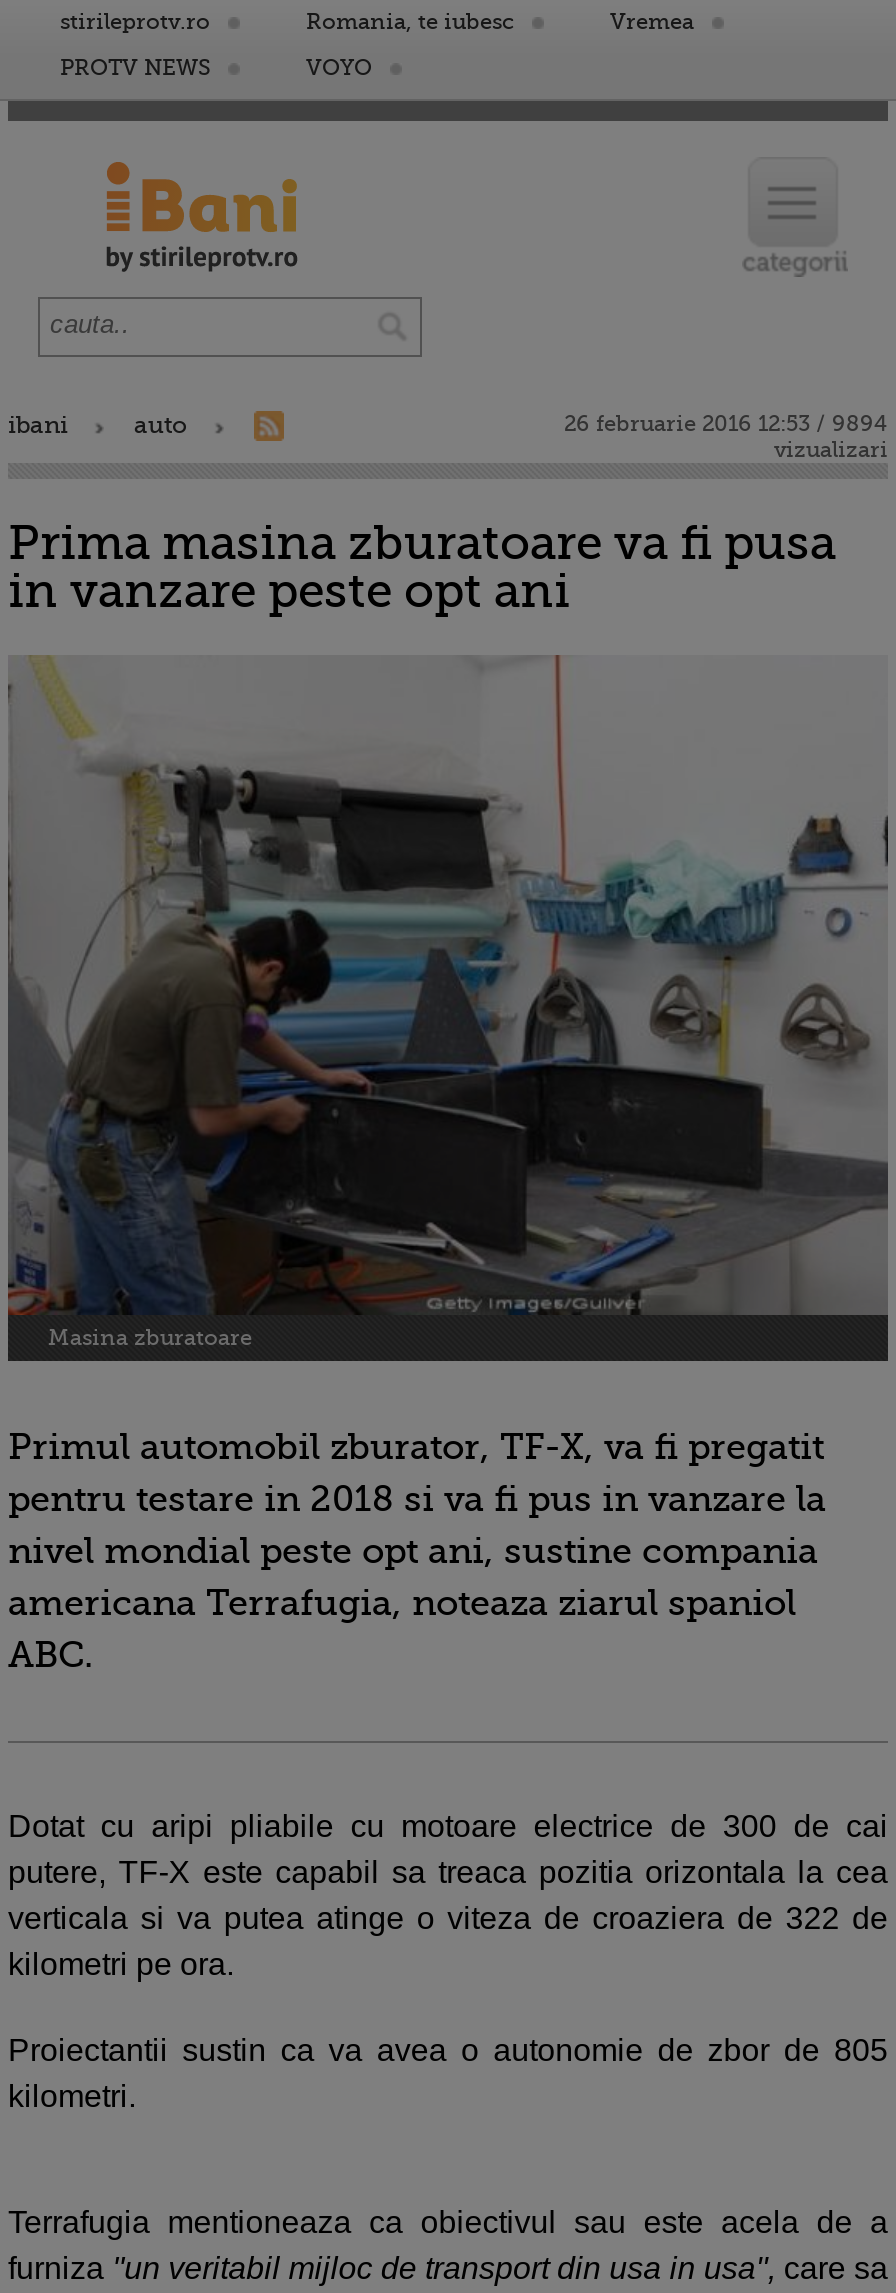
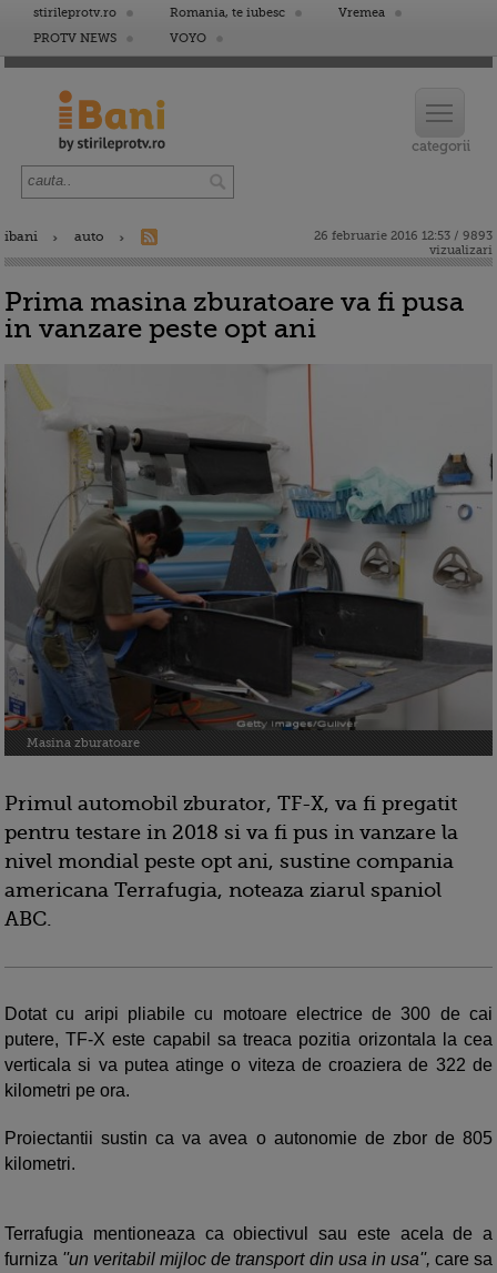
- 26 februarie 2016 12:53 / 9894
+ 26 februarie 2016 12:53 / 9893
